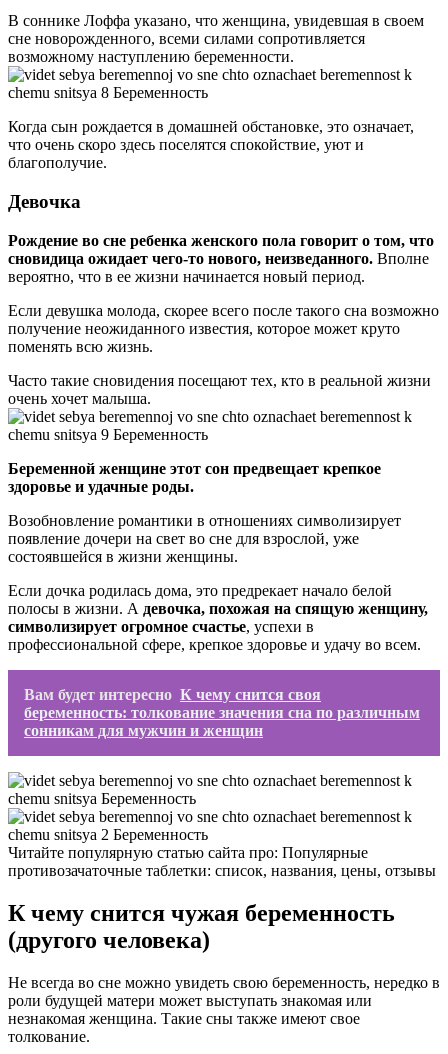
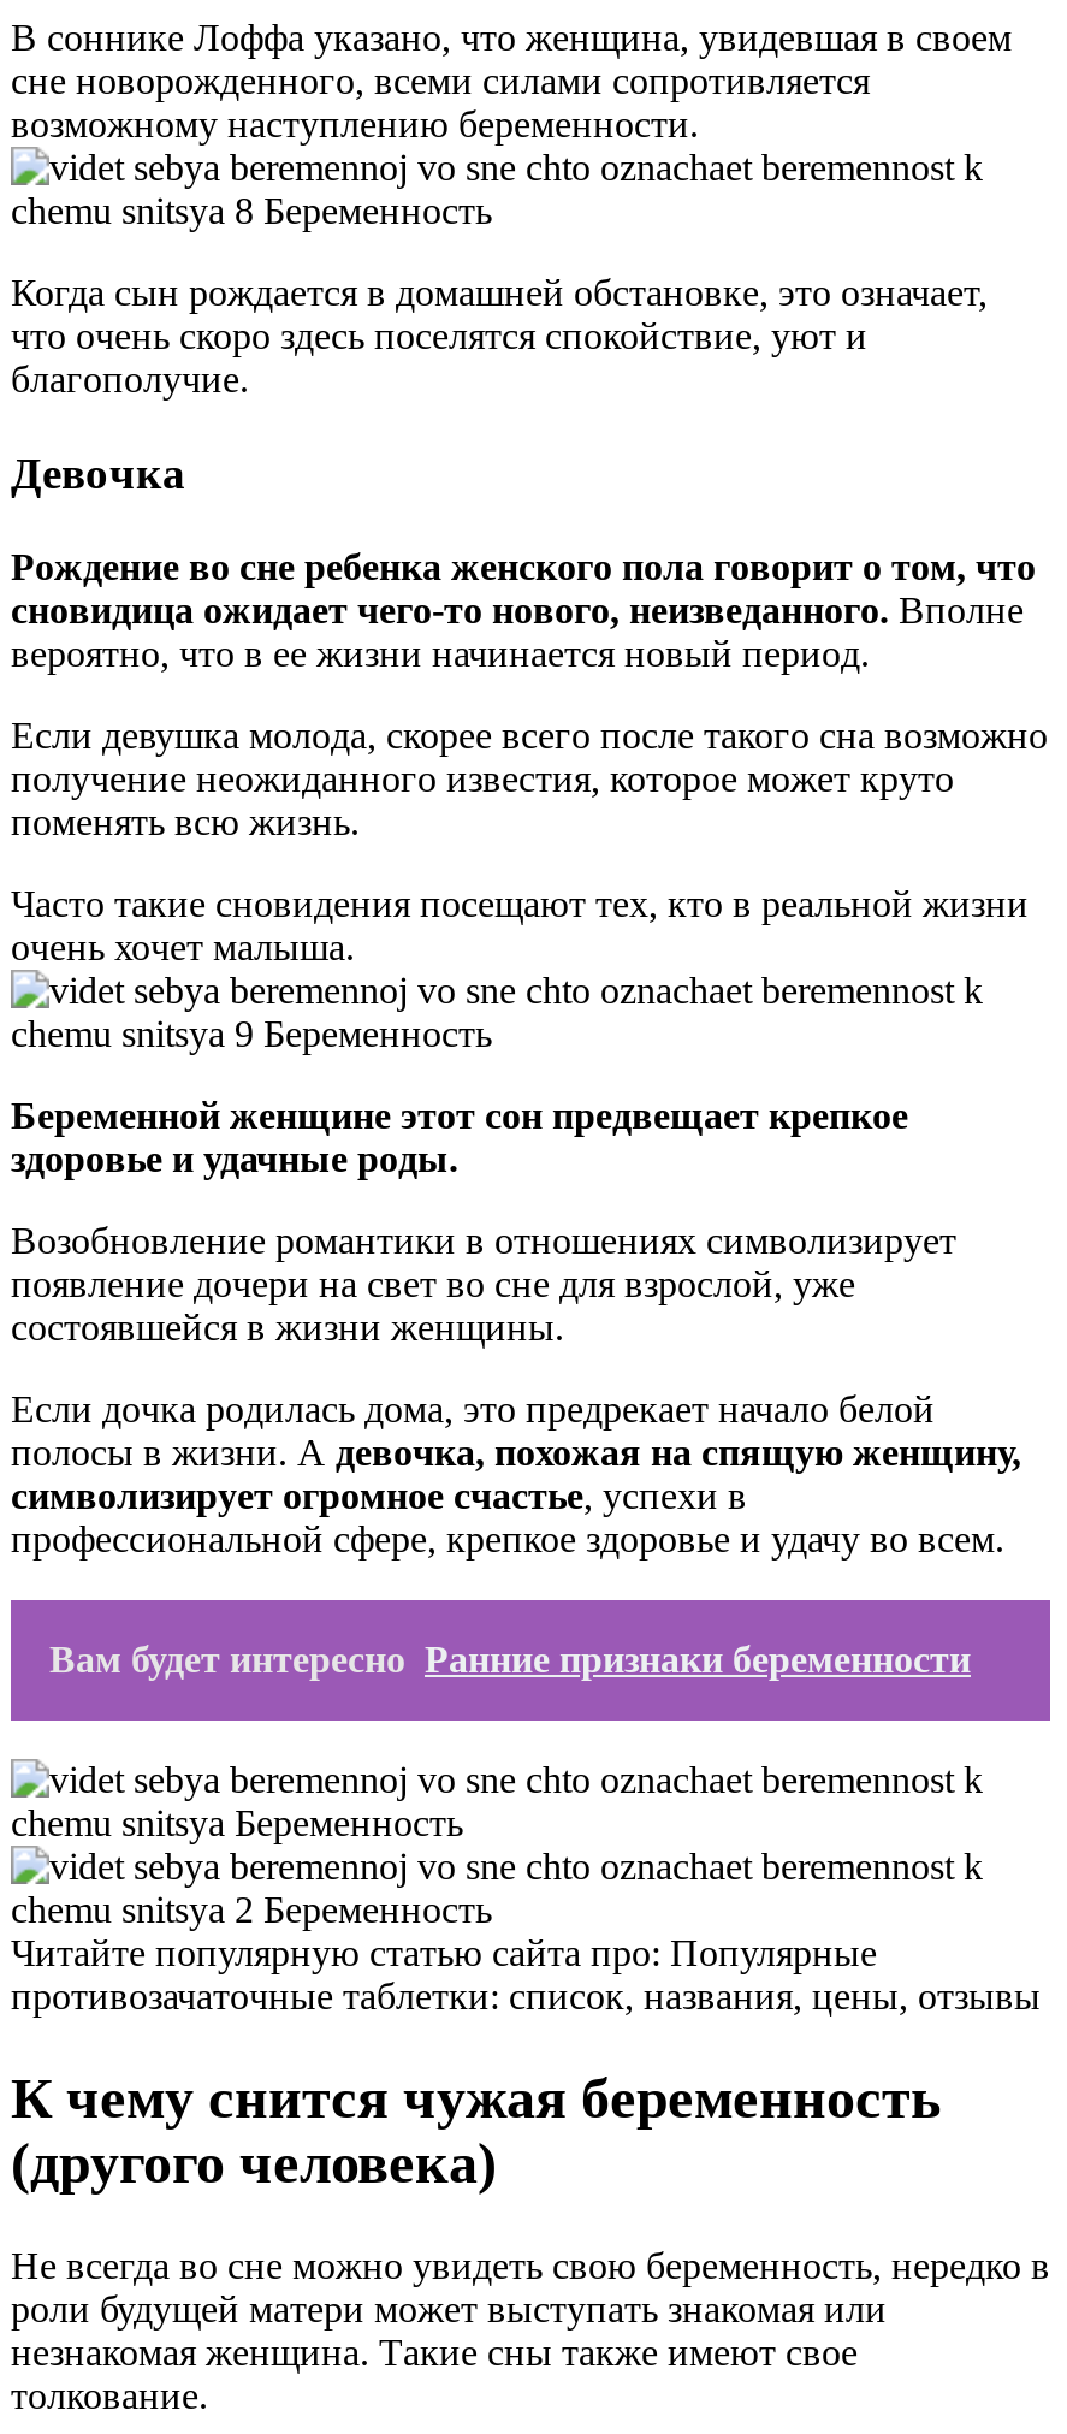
- Вам будет интересно К чему снится своя
- беременность: толкование значения сна по различным
- сонникам для мужчин и женщин
+ Вам будет интересно Ранние признаки беременности
